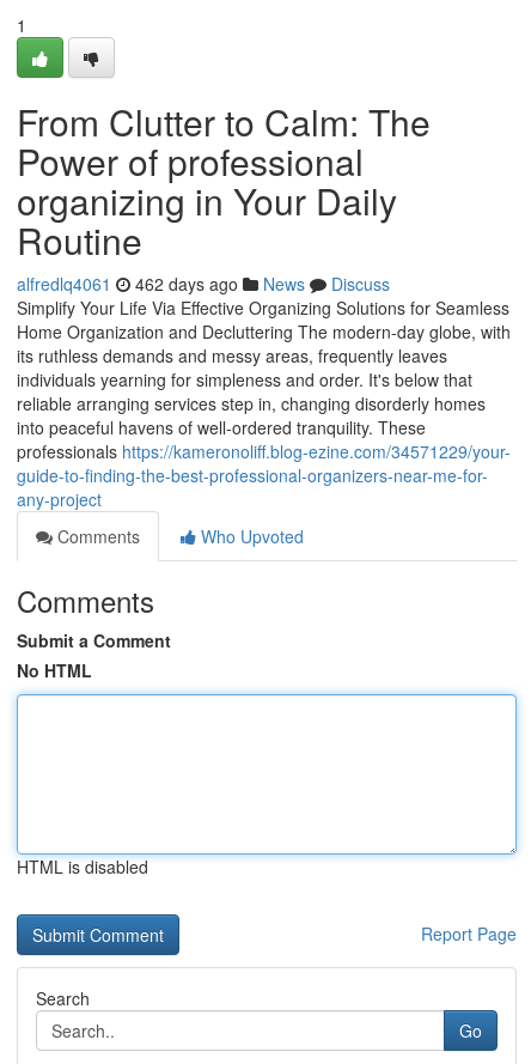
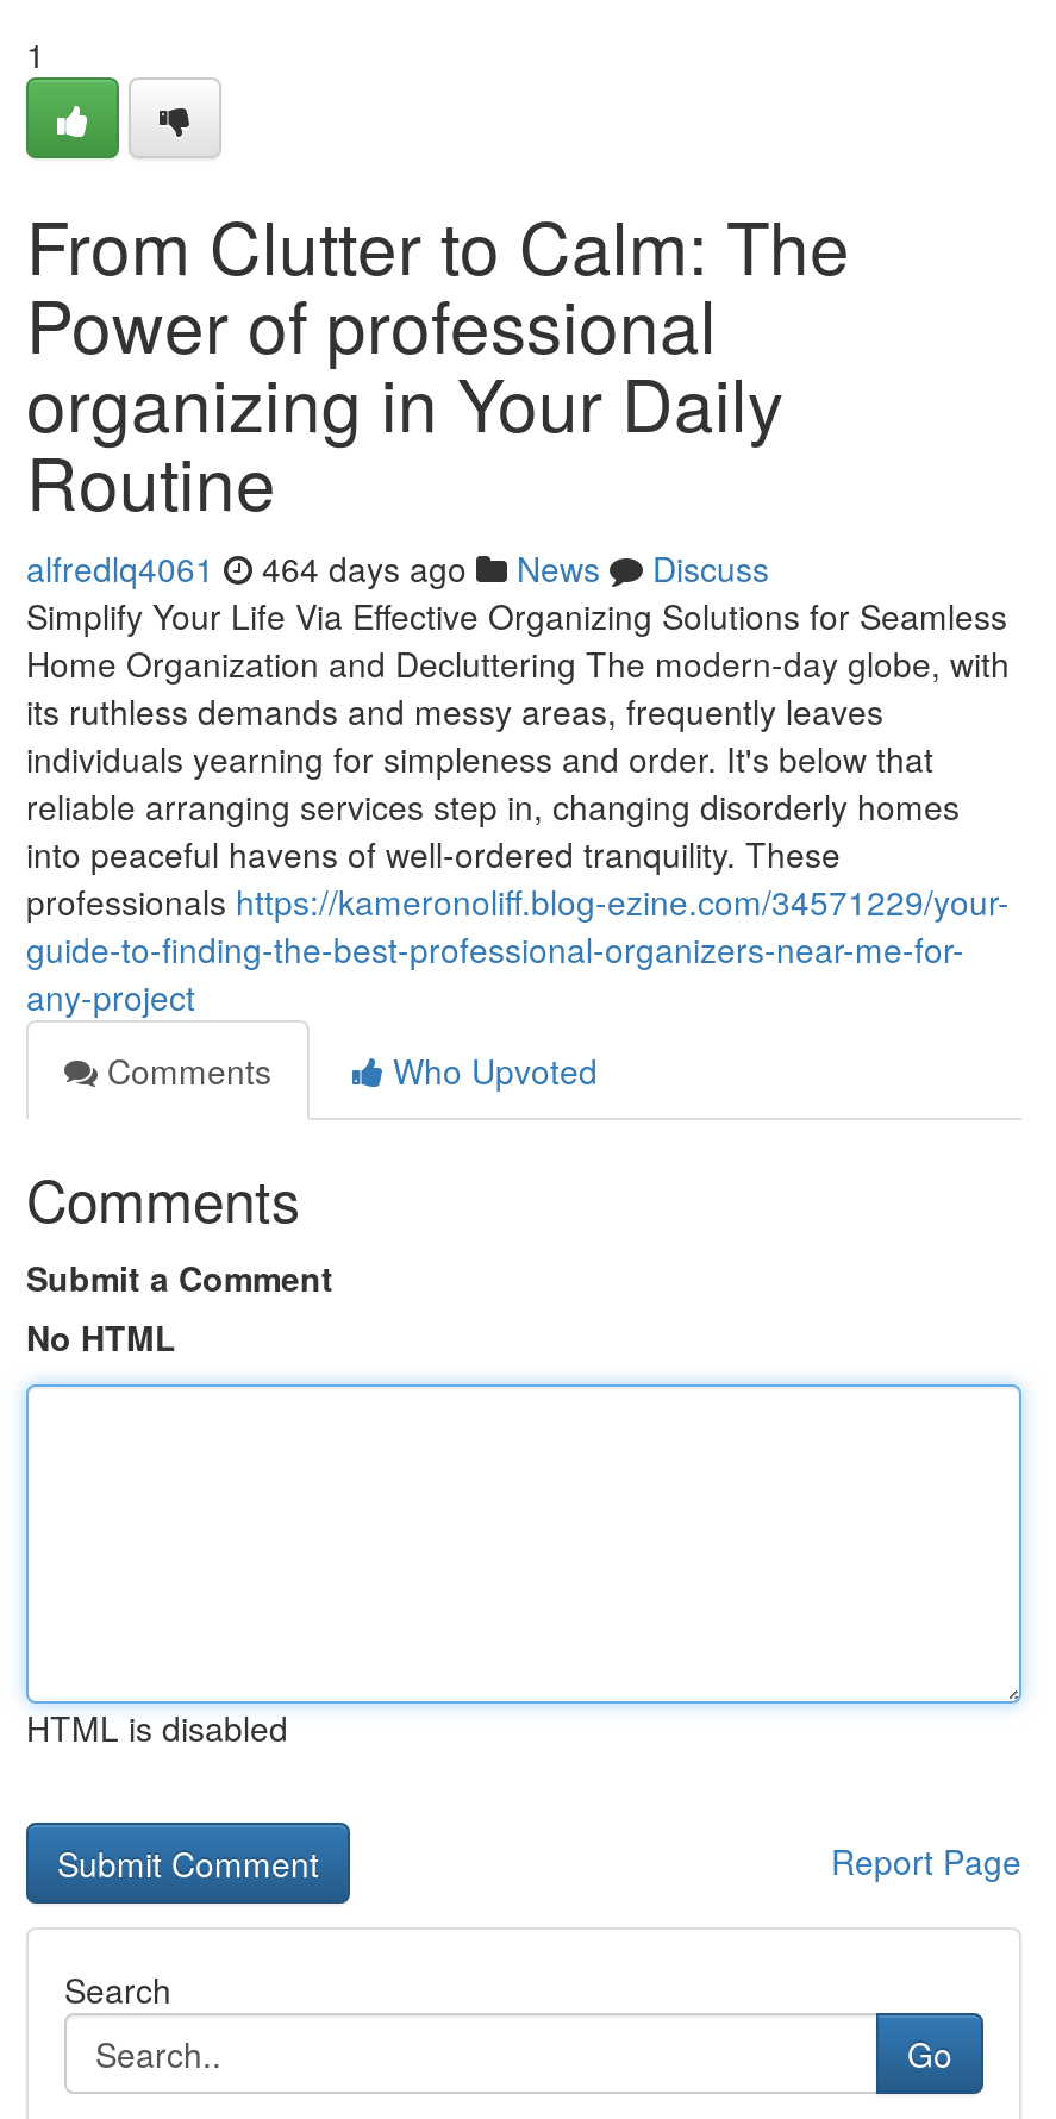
- alfredlq4061 462 days ago News Discuss
+ alfredlq4061 464 days ago News Discuss
